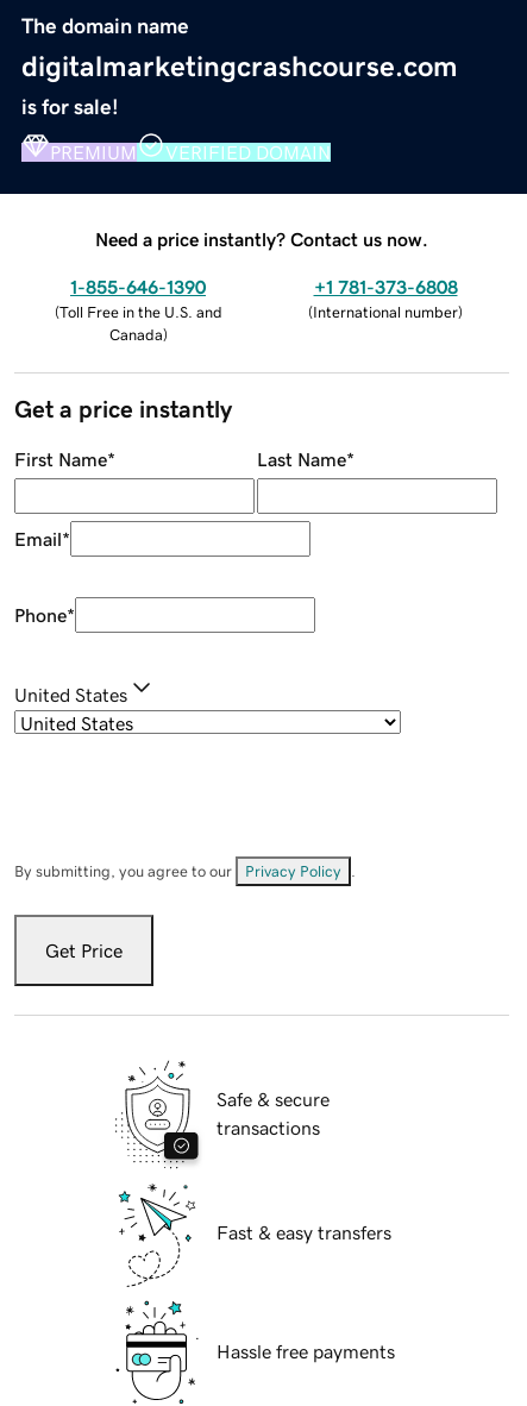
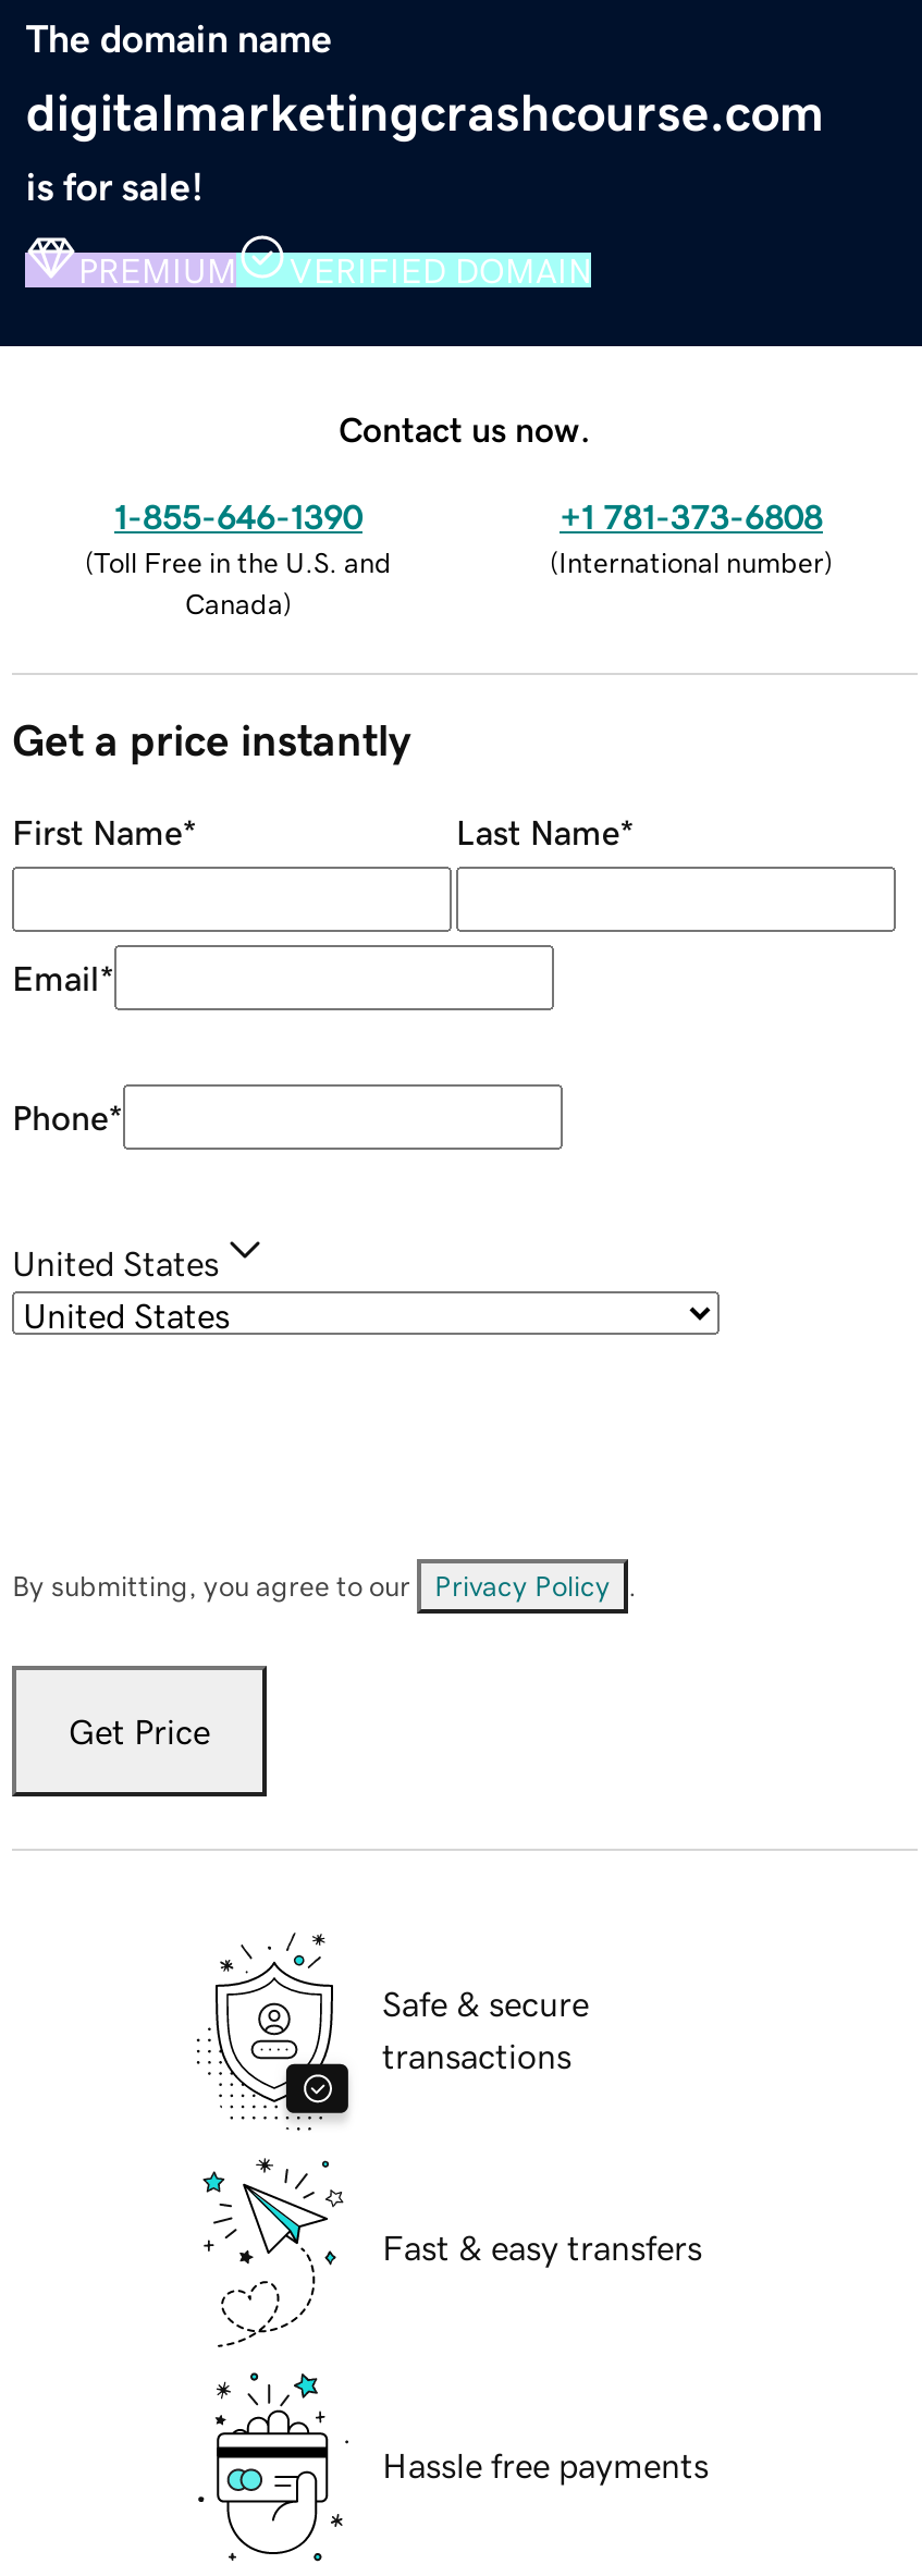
- Need a price instantly? Contact us now.
+ Contact us now.
